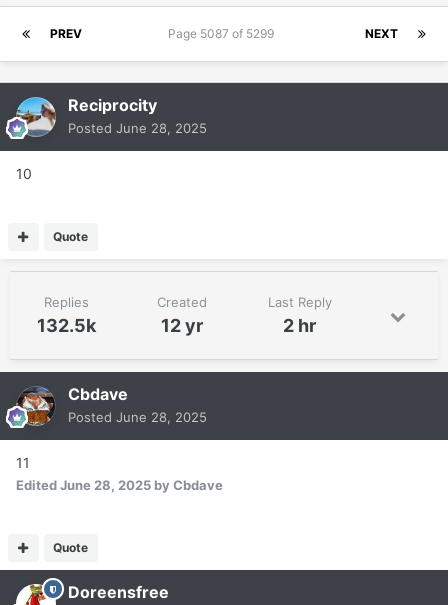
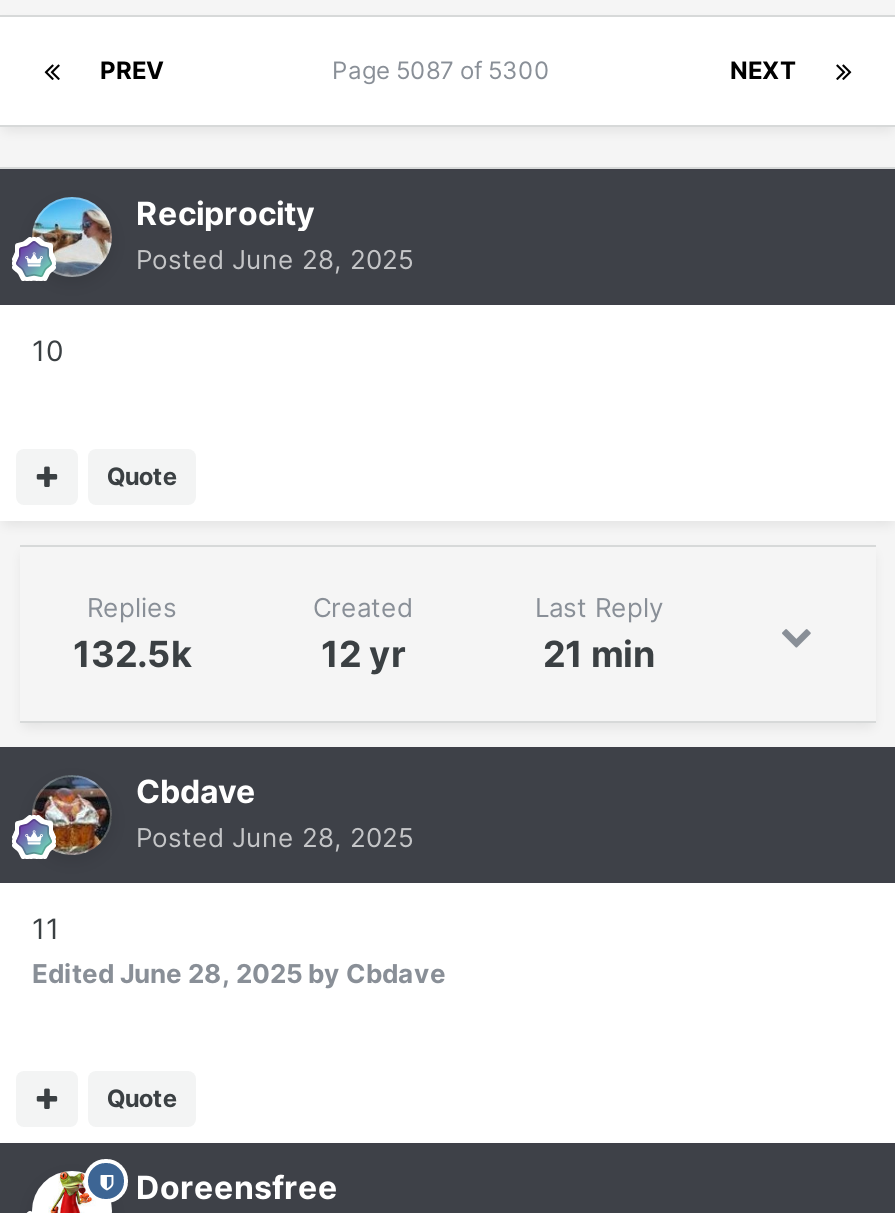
- Page 5087 of 5299
+ Page 5087 of 5300

- 2 hr
+ 21 min
